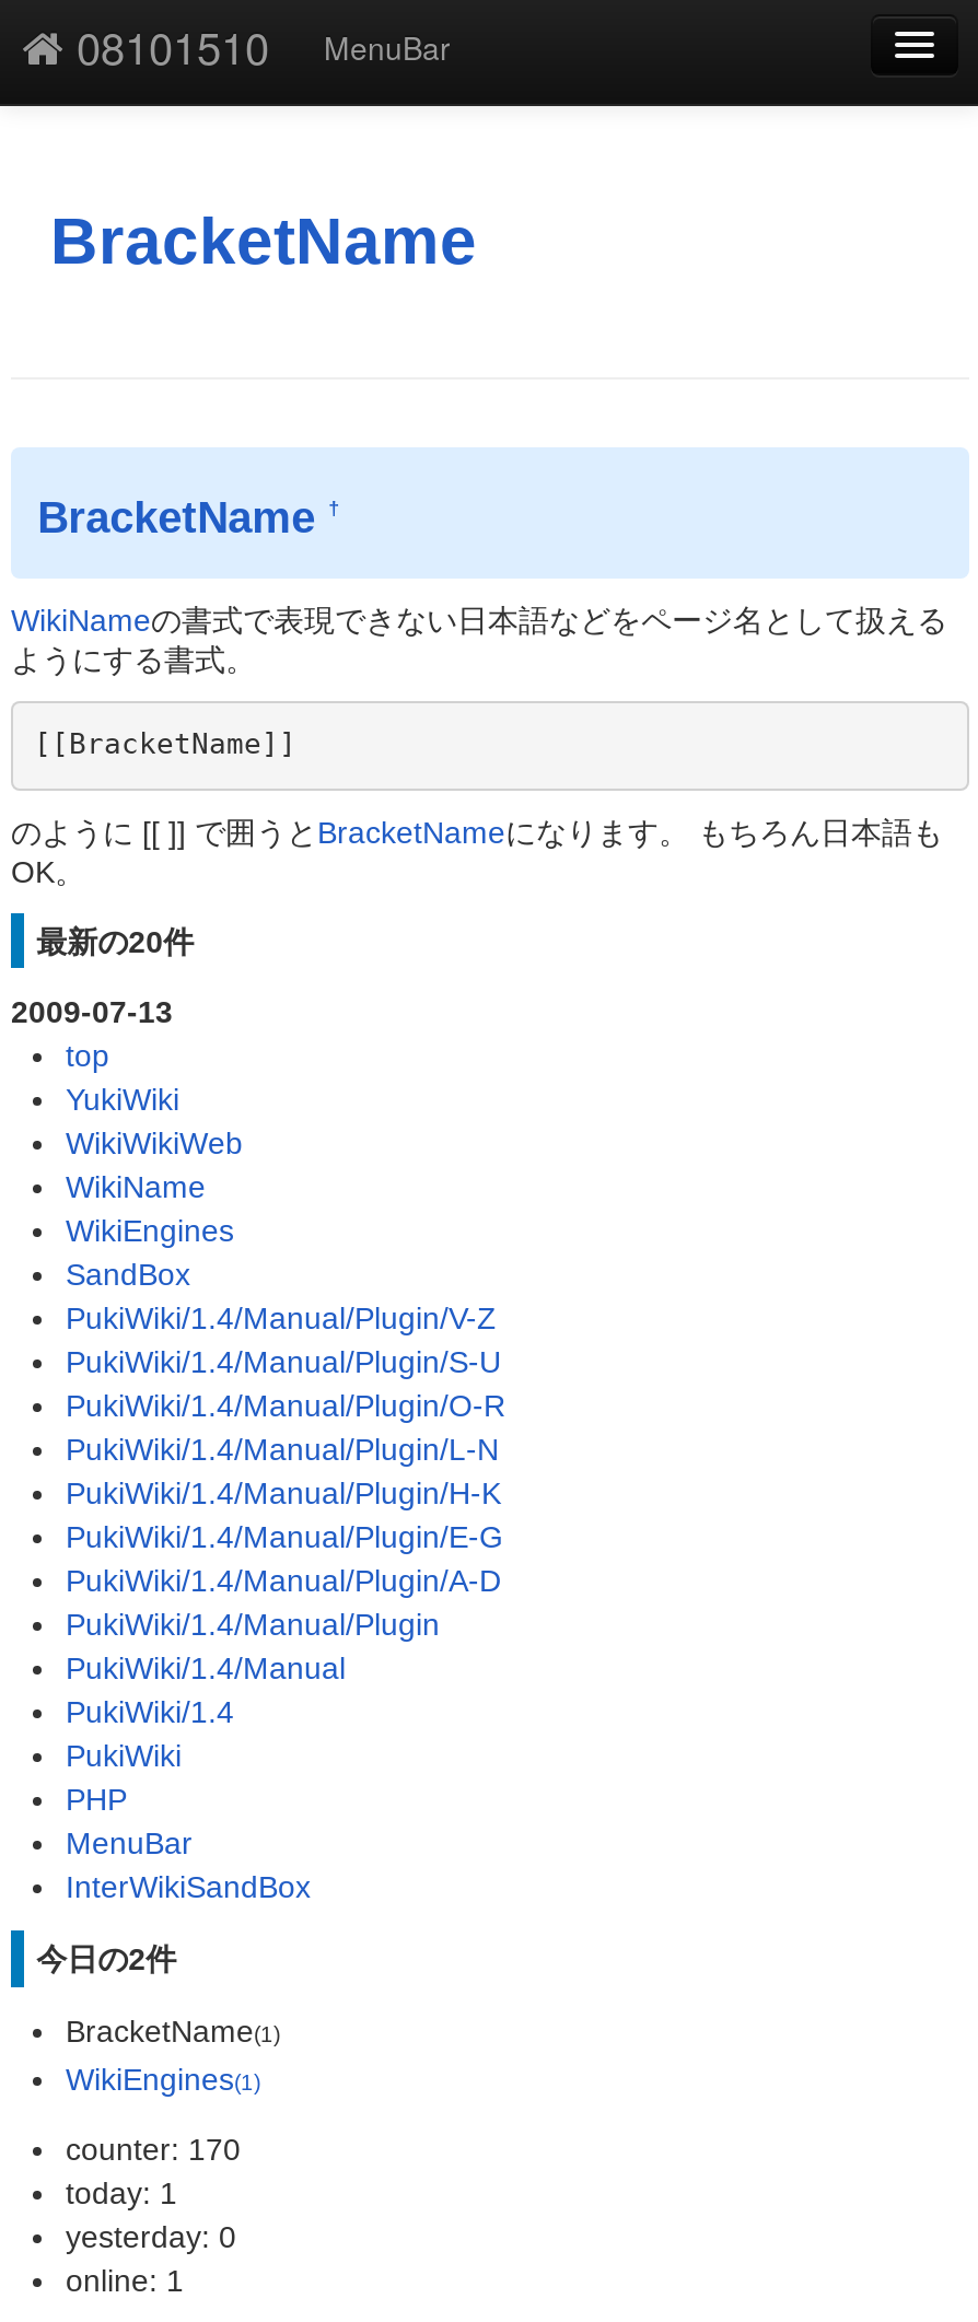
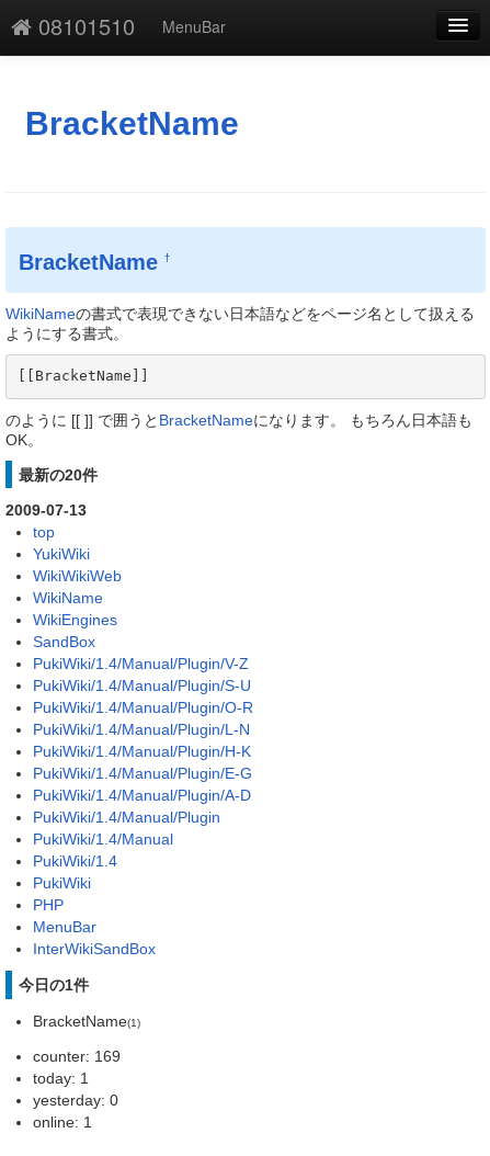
- 今日の2件
+ 今日の1件

- WikiEngines(1)
- counter: 170
+ counter: 169
